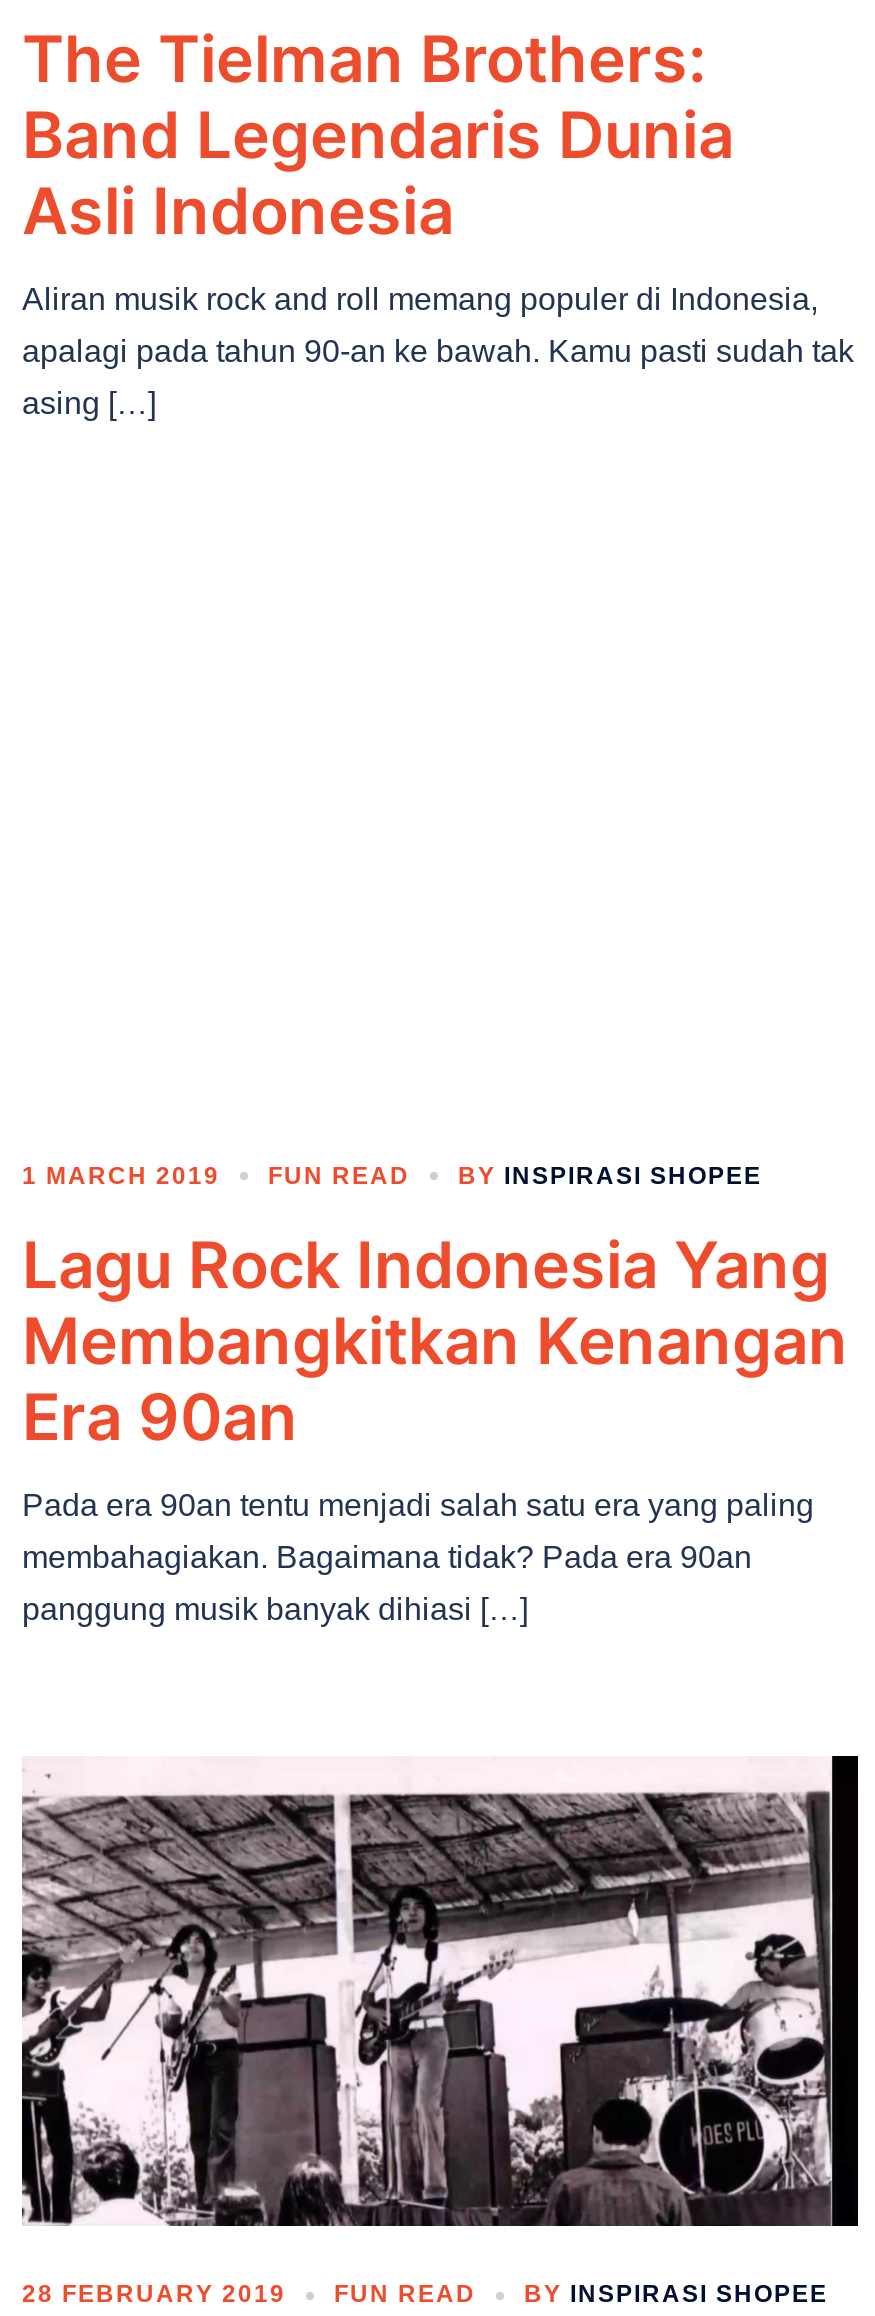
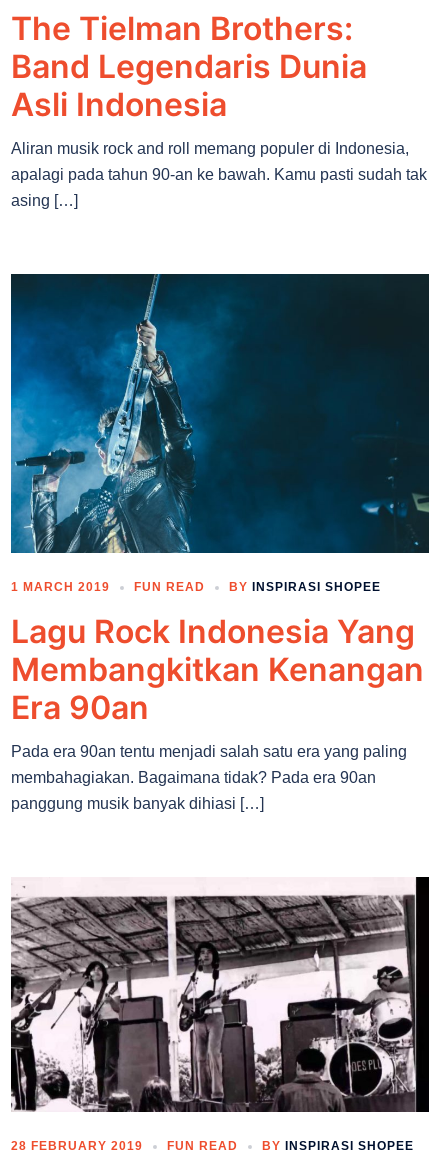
+ [image]
